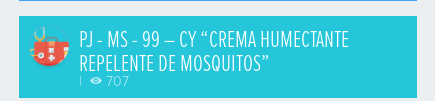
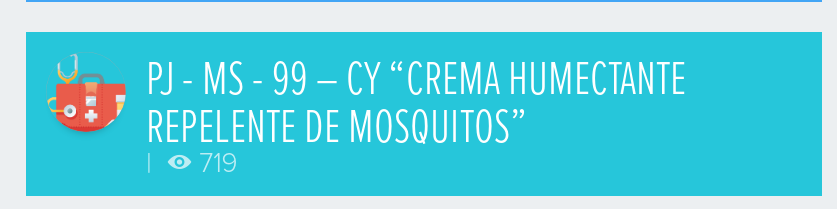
- 707
+ 719
